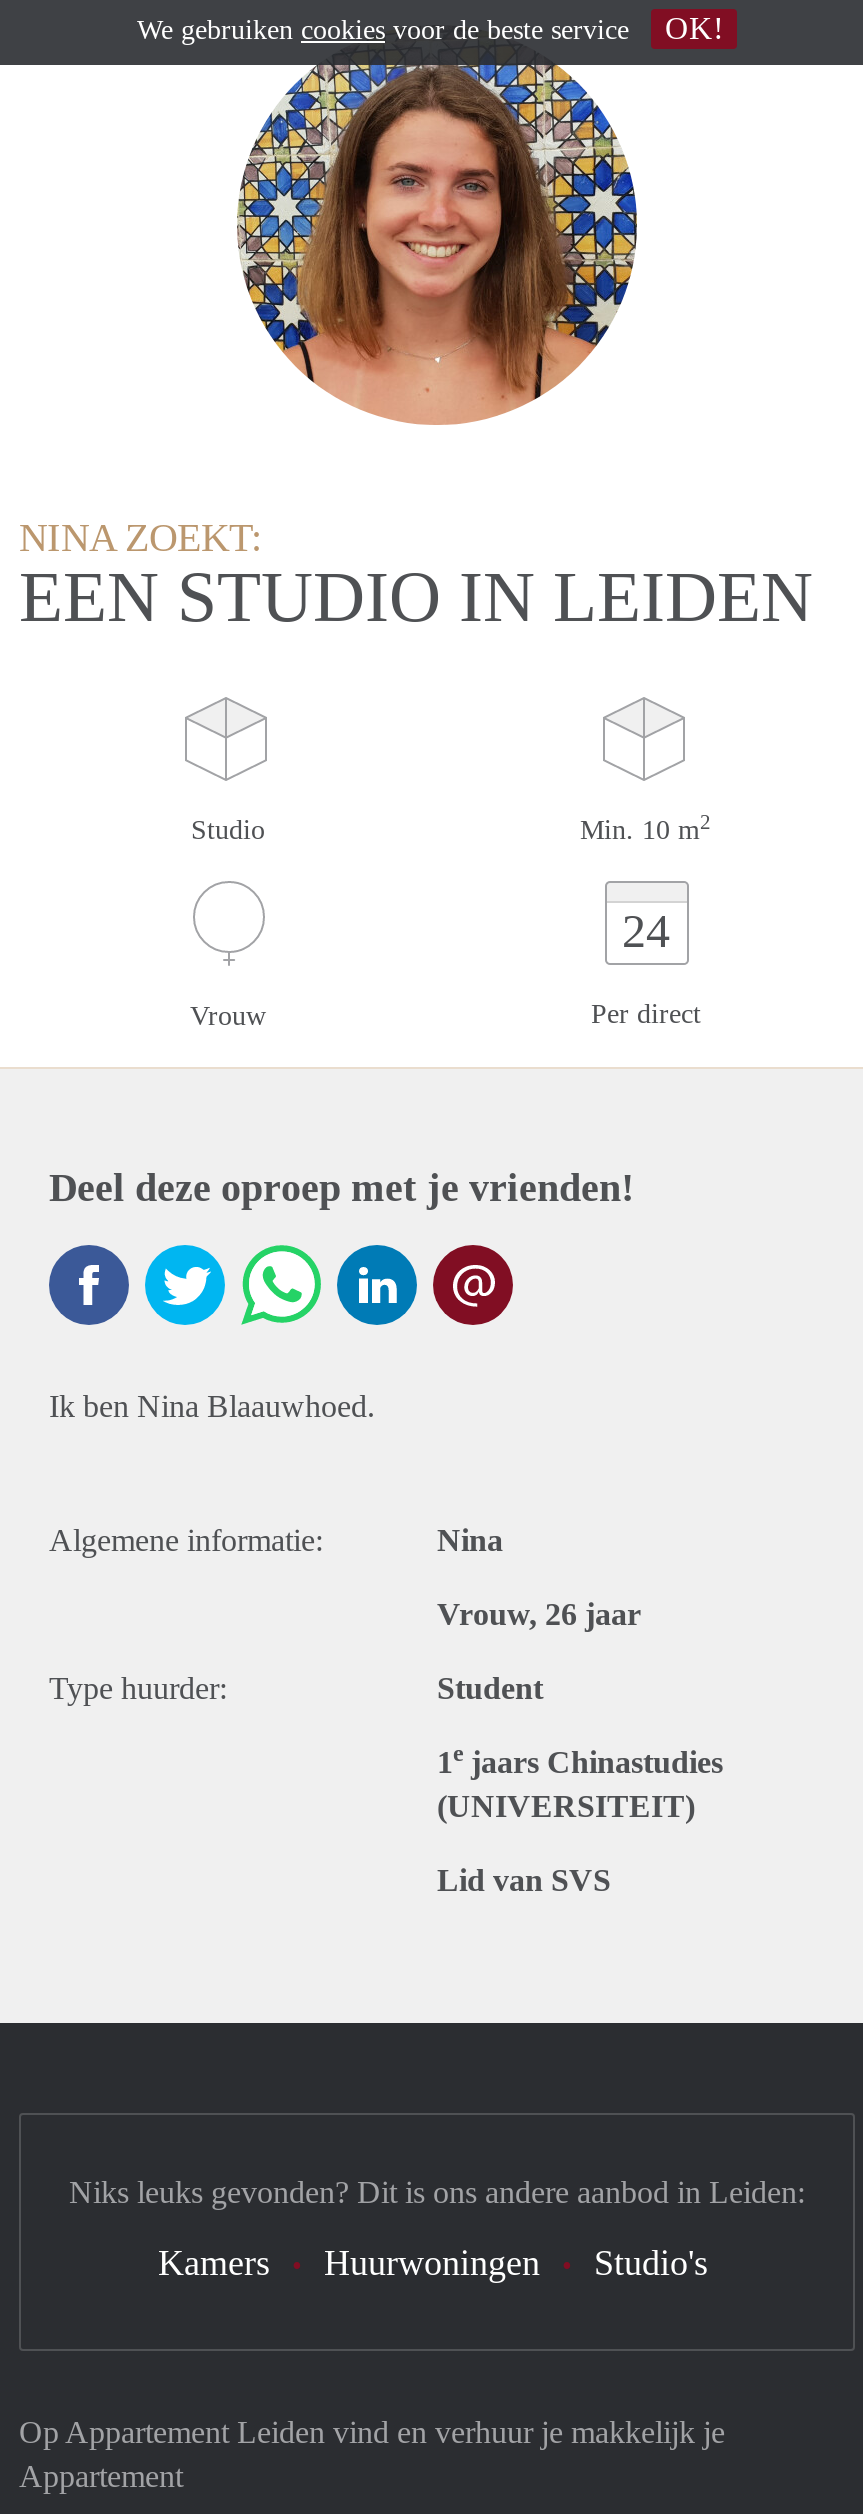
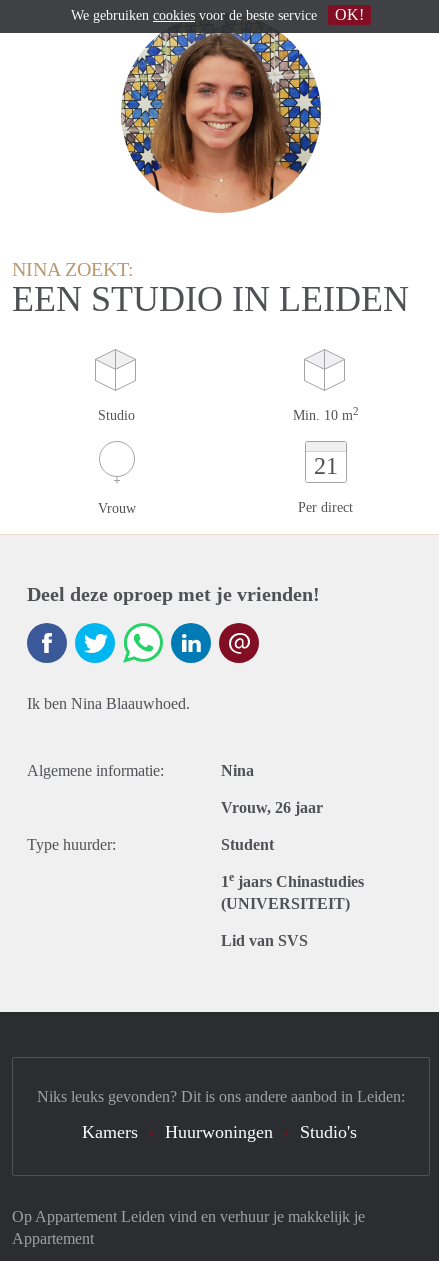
- 24
+ 21
